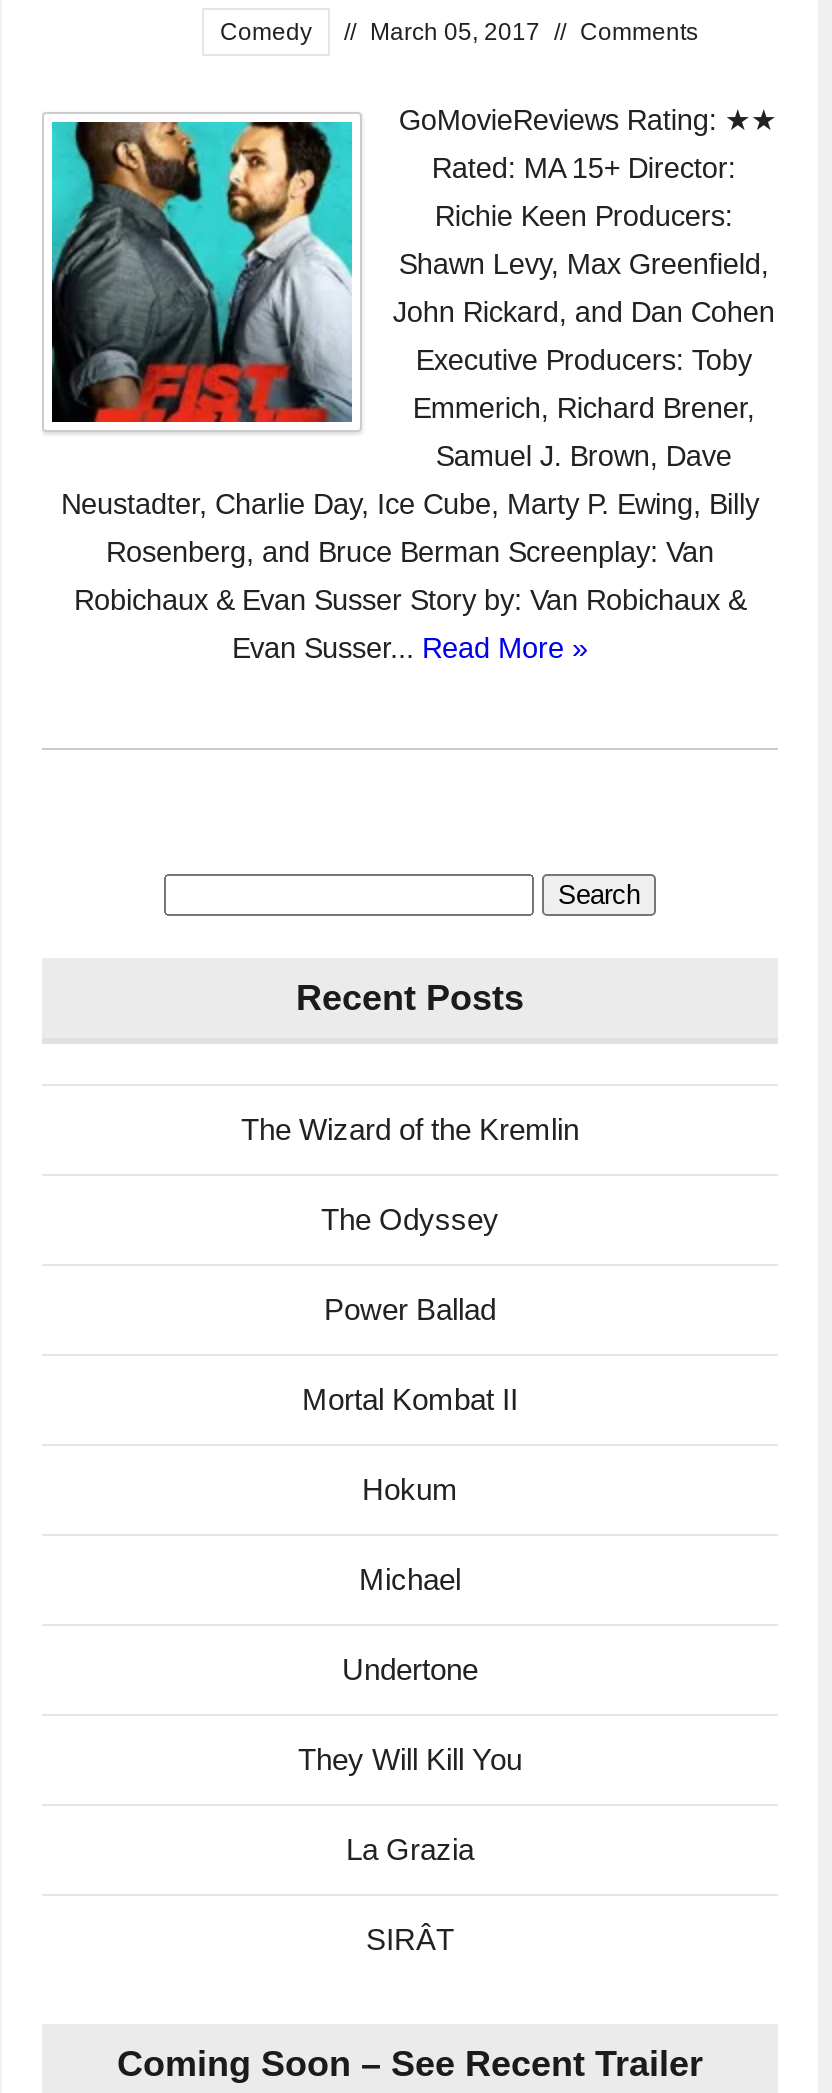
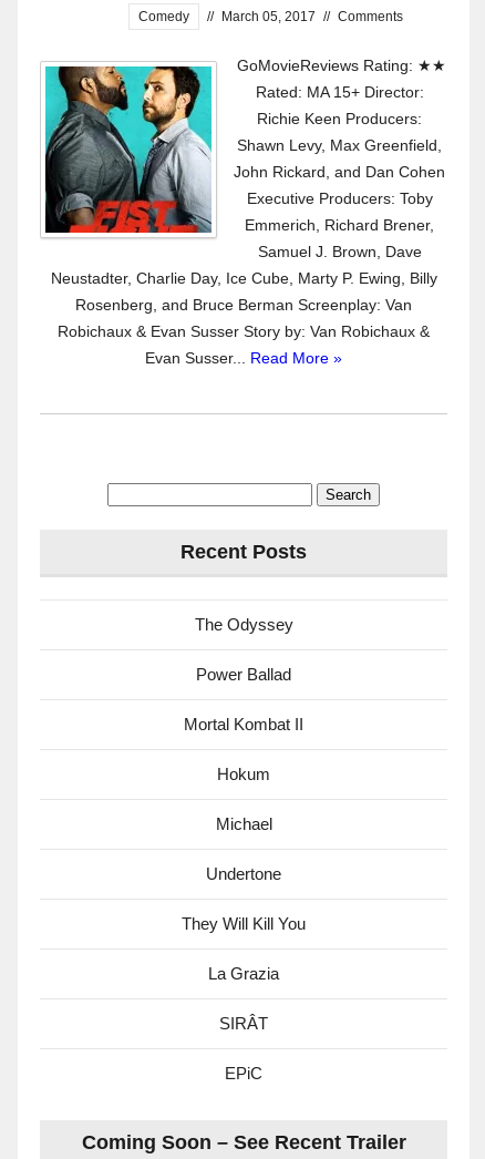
- The Wizard of the Kremlin

moved up: The Odyssey | Power Ballad | Mortal Kombat II | ... | La Grazia | SIRÂT

+ EPiC
